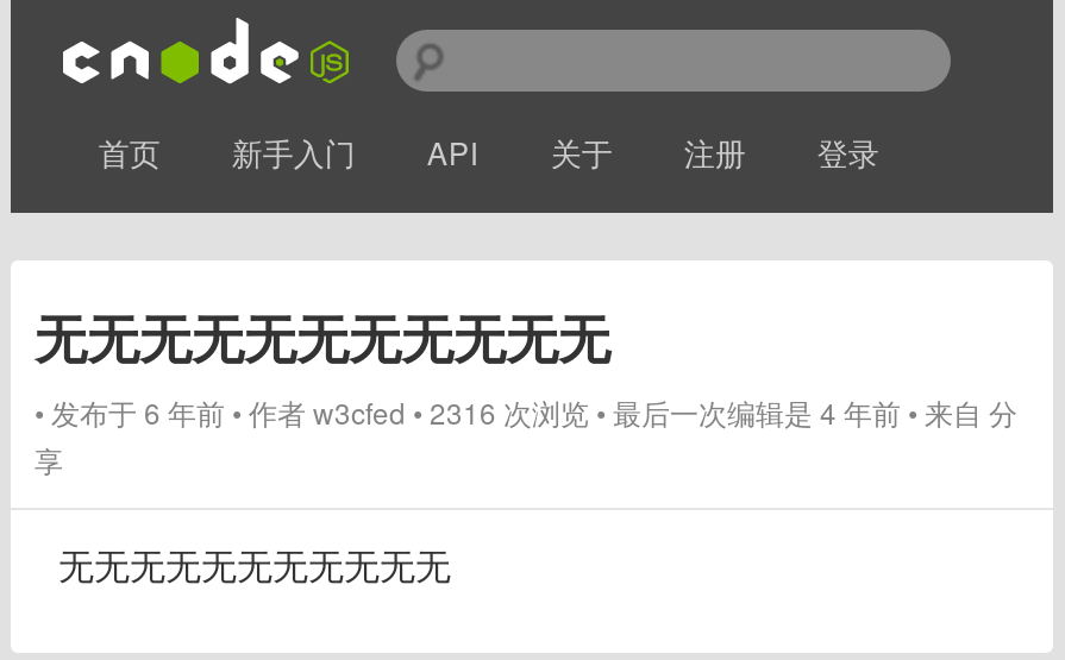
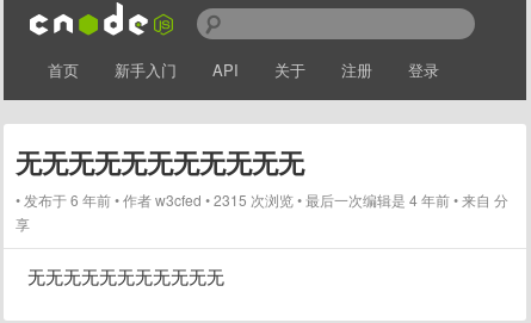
- 发布于 6 年前 作者w3cfed 2316 次浏览 最后一次编辑是 4 年前 来自 分
+ 发布于 6 年前 作者w3cfed 2315 次浏览 最后一次编辑是 4 年前 来自 分
